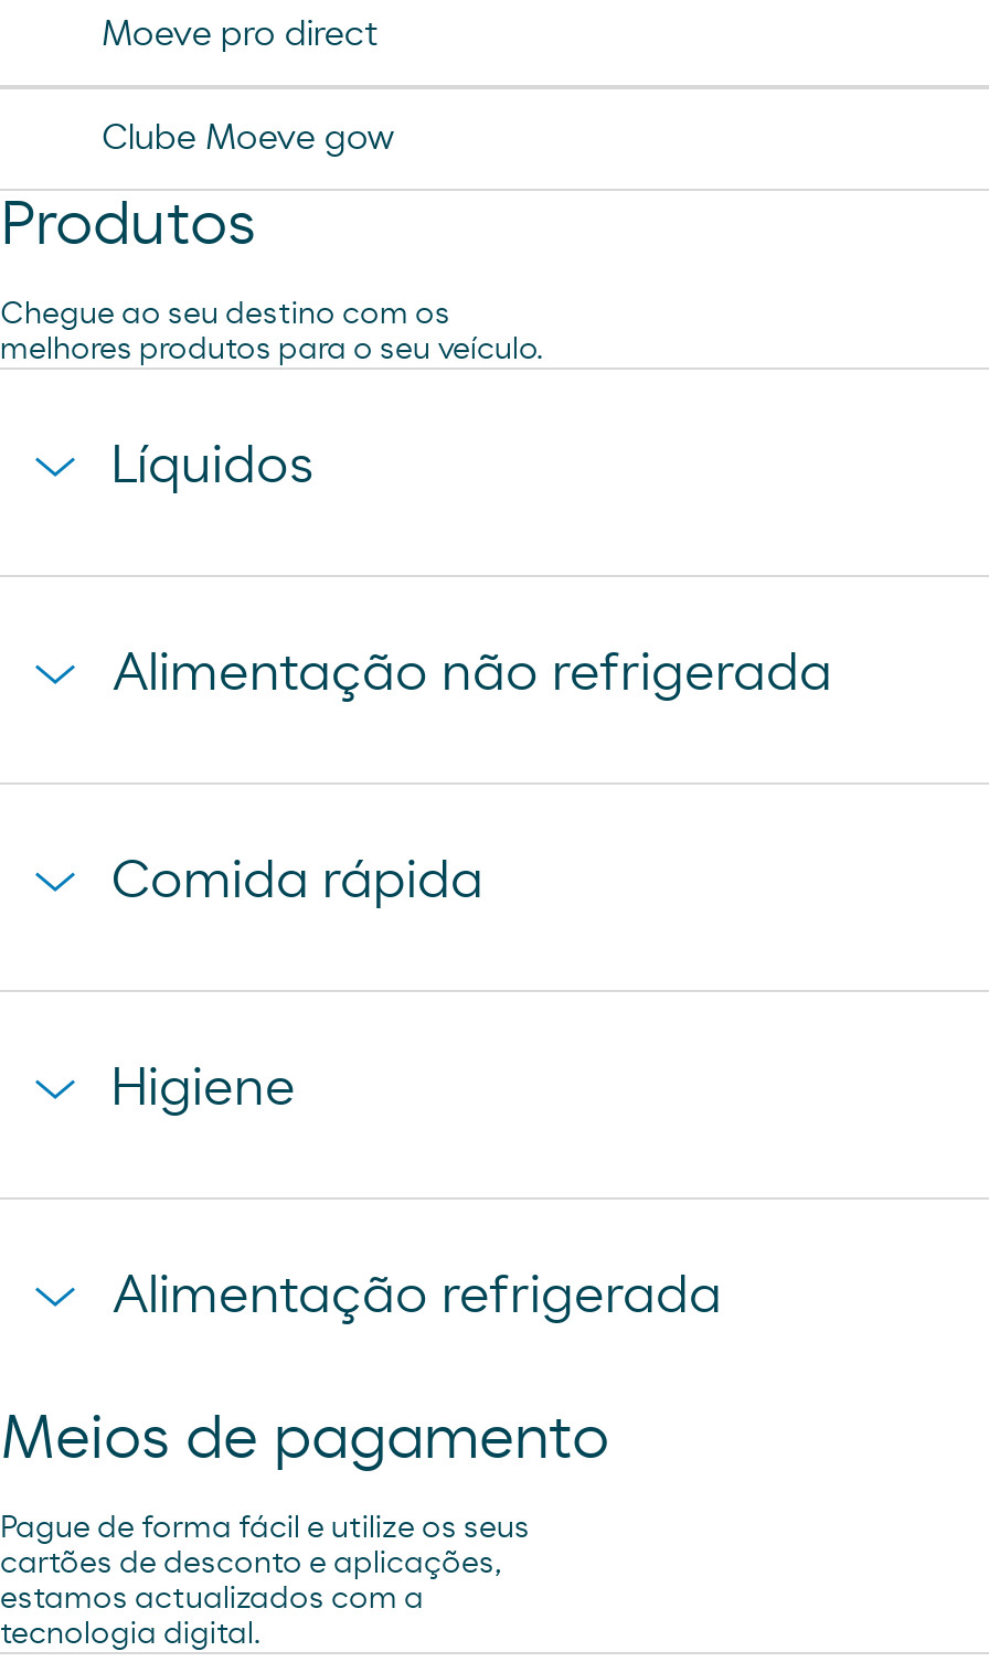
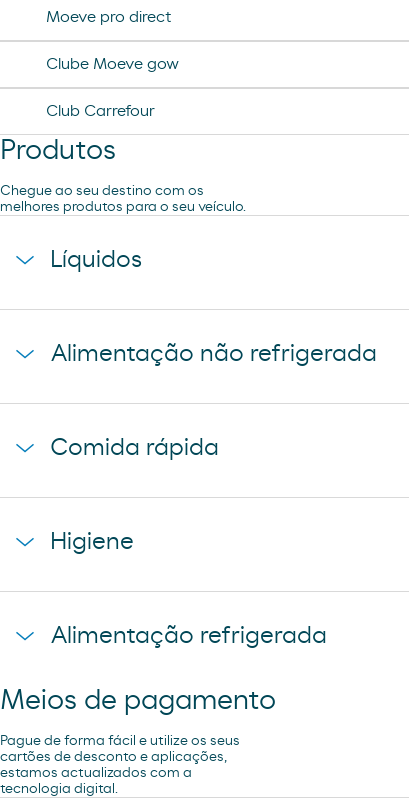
+ Club Carrefour
